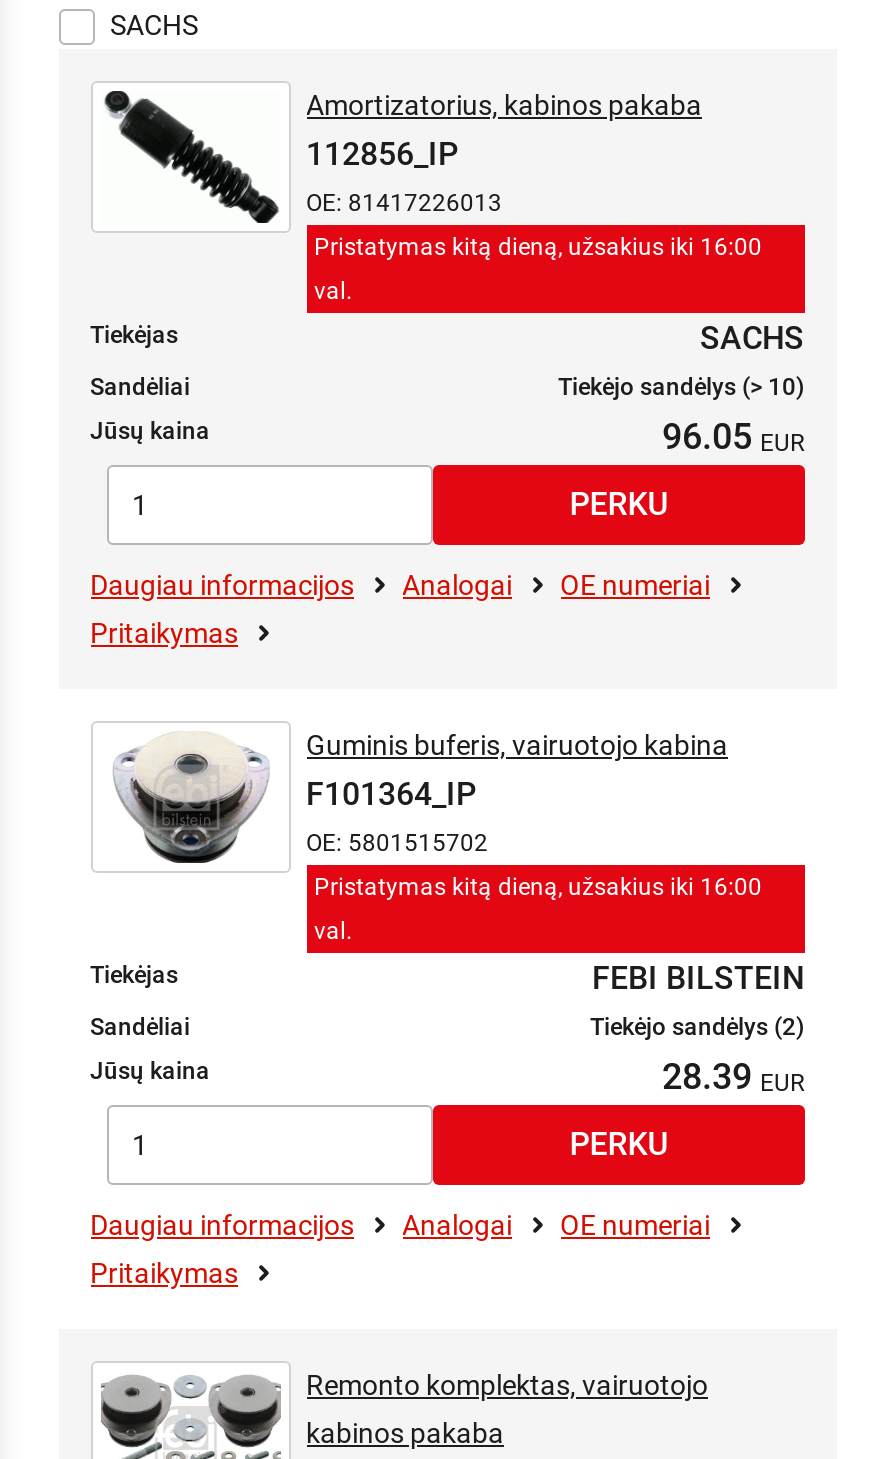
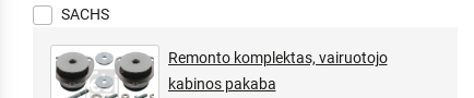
- [image]
- Amortizatorius, kabinos pakaba
- 112856_IP
- OE: 81417226013

- Pristatymas kitą dieną, užsakius iki 16:00
- val.

- Tiekėjas
- SACHS
- Sandėliai
- Tiekėjo sandėlys (> 10)
- Jūsų kaina
- 96.05

- Daugiau informacijos
- Analogai
- OE numeriai
- Pritaikymas

- [image]
- Guminis buferis, vairuotojo kabina
- F101364_IP
- OE: 5801515702

- Pristatymas kitą dieną, užsakius iki 16:00
- val.

- Tiekėjas
- FEBI BILSTEIN
- Sandėliai
- Tiekėjo sandėlys (2)
- Jūsų kaina
- 28.39

- Daugiau informacijos
- Analogai
- OE numeriai
- Pritaikymas
